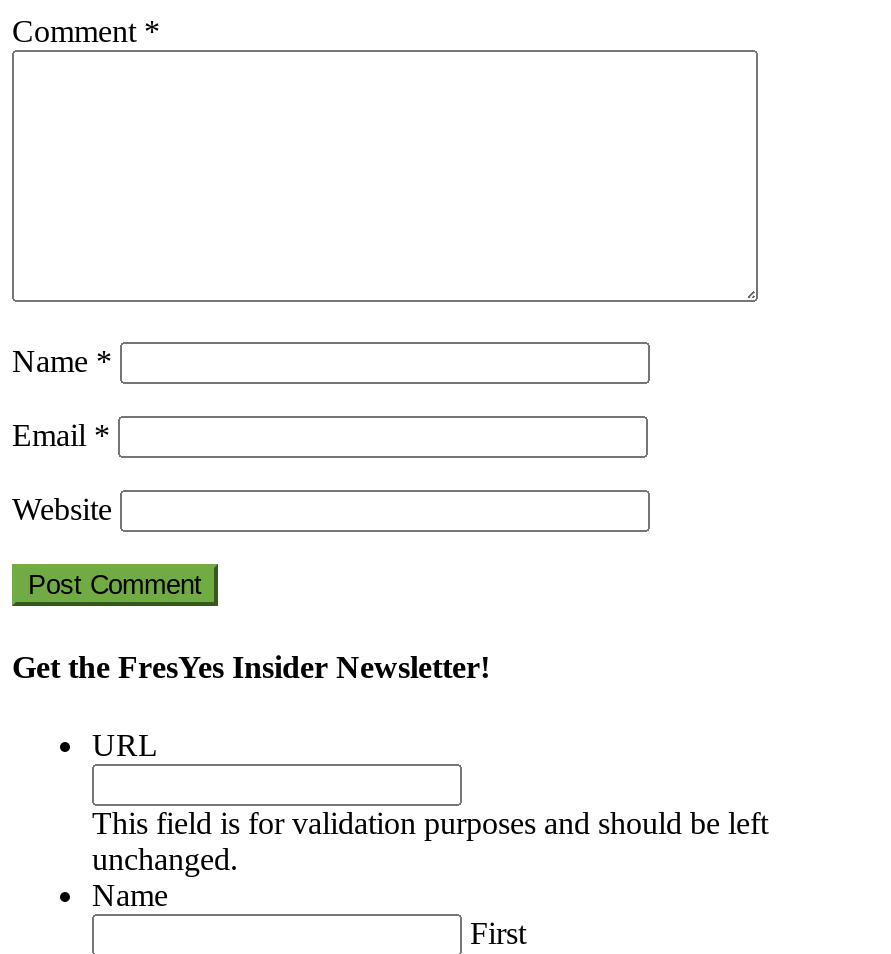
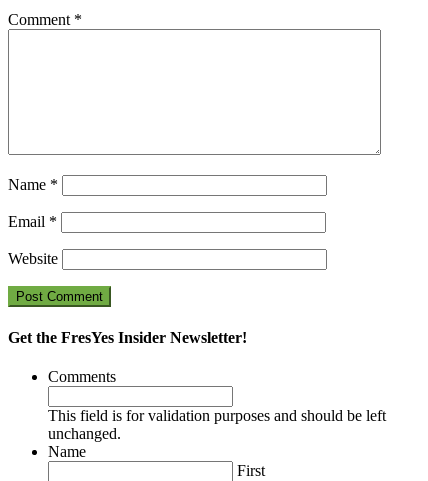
- URL
+ Comments
